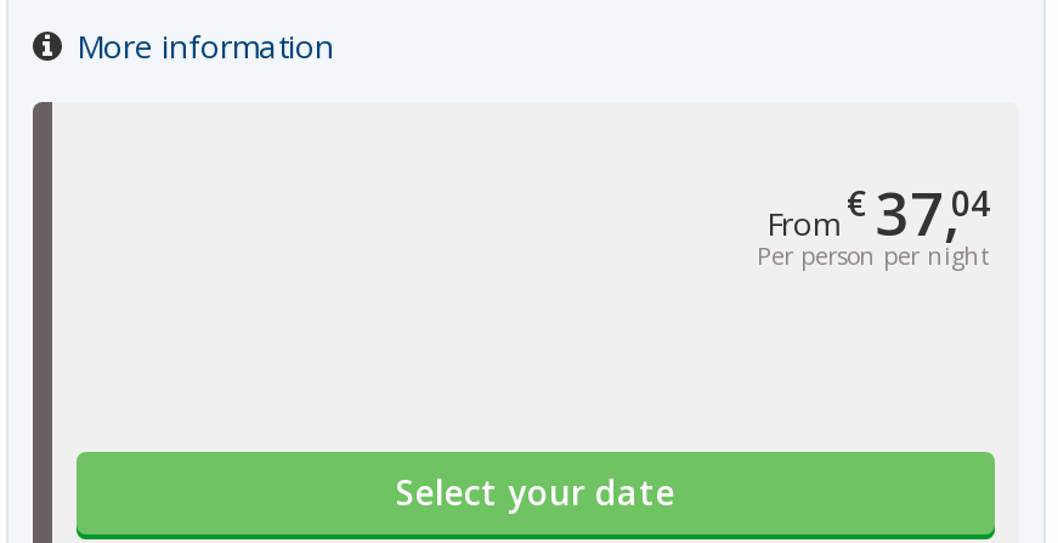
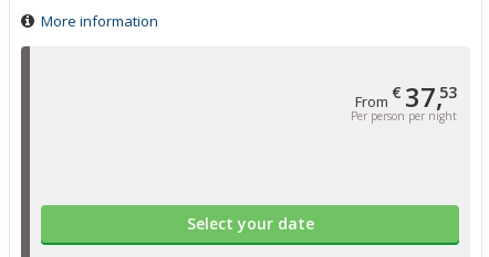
- From€ 37, 04
+ From€ 37, 53
